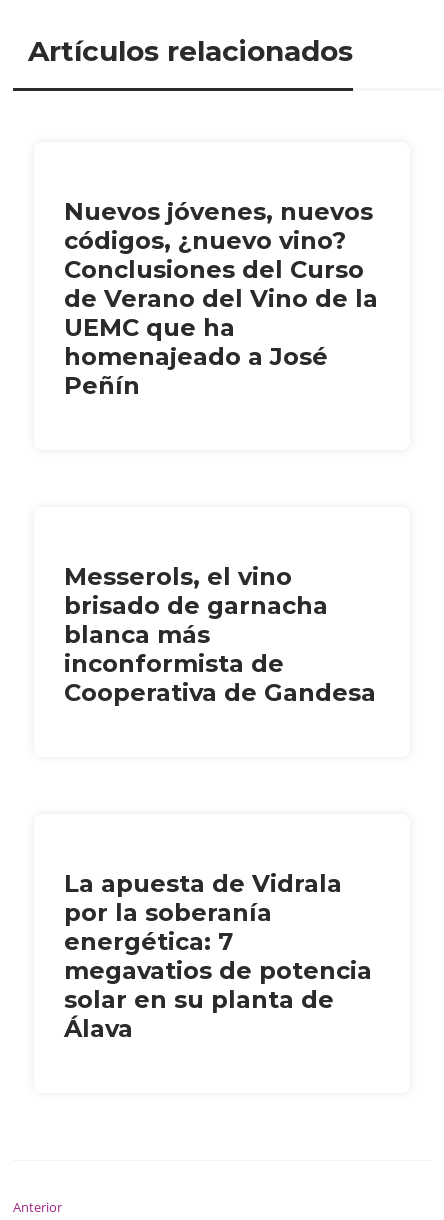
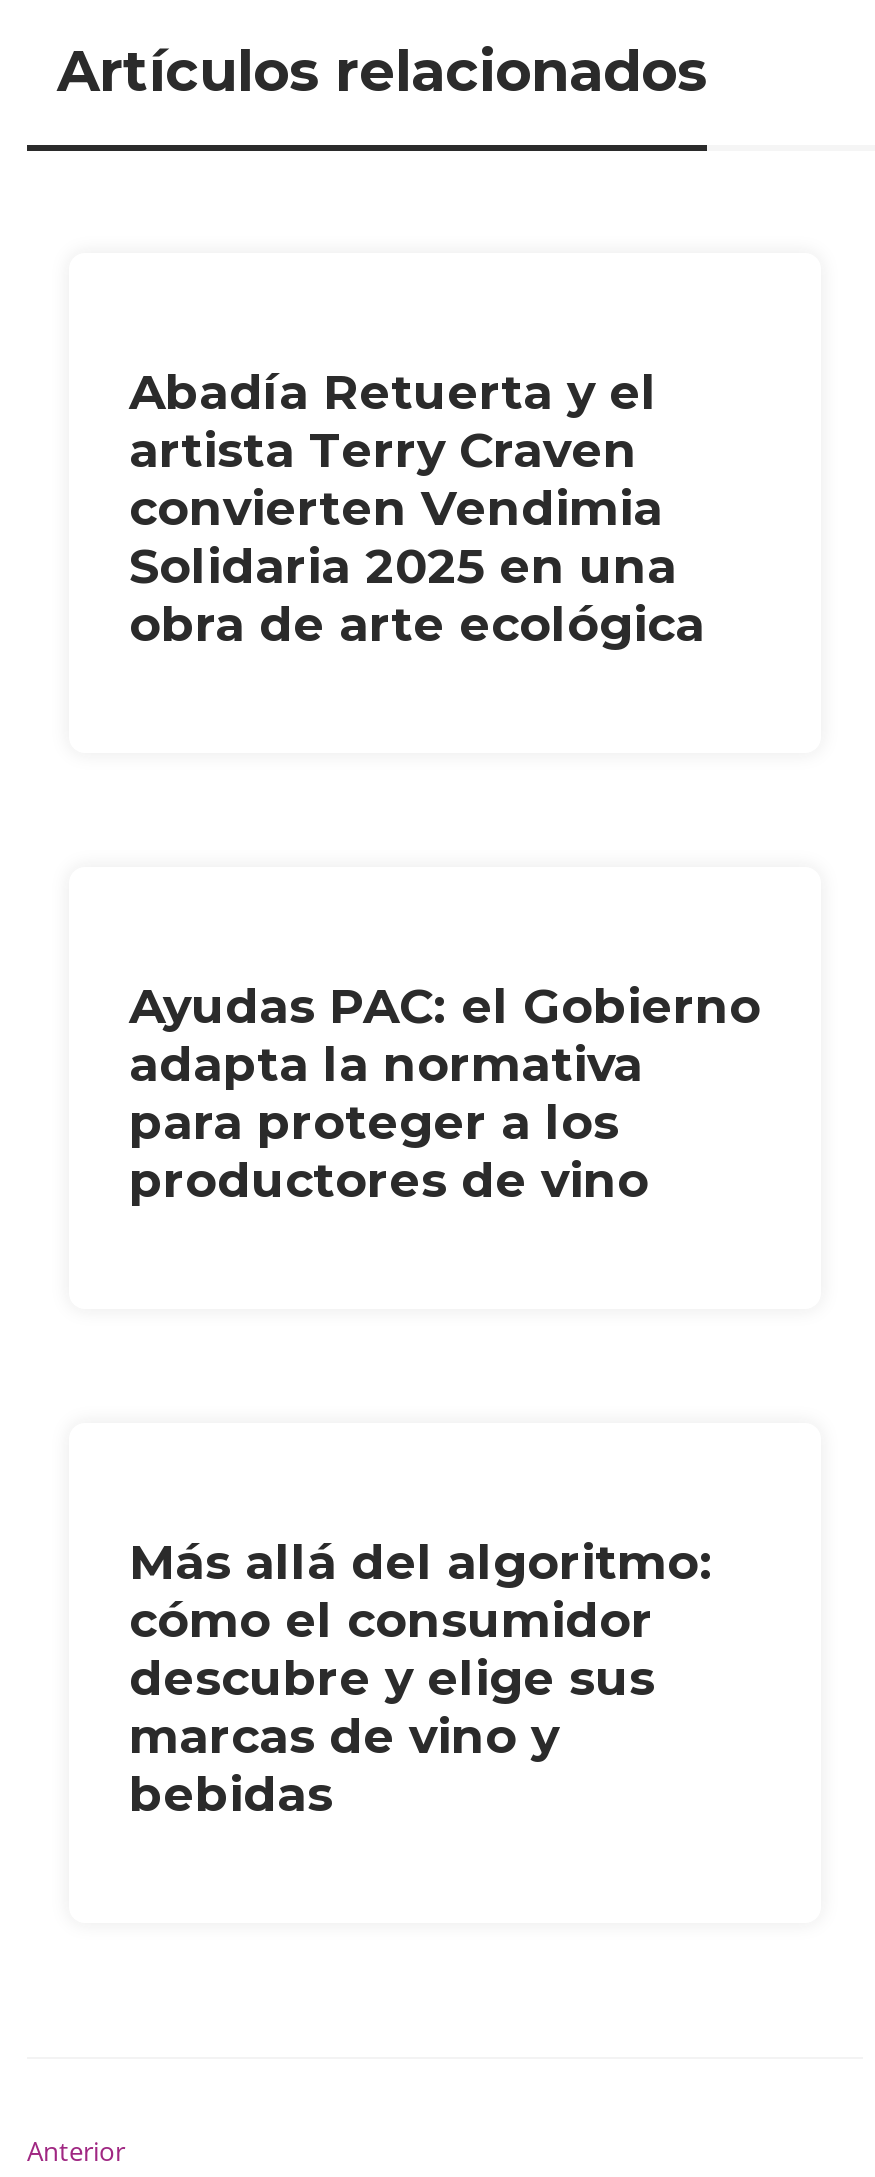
- Nuevos jóvenes, nuevos
- códigos, ¿nuevo vino?
- Conclusiones del Curso
- de Verano del Vino de la
- UEMC que ha
- homenajeado a José
- Peñín
+ Abadía Retuerta y el
+ artista Terry Craven
+ convierten Vendimia
+ Solidaria 2025 en una
+ obra de arte ecológica

- Messerols, el vino
- brisado de garnacha
- blanca más
- inconformista de
- Cooperativa de Gandesa
+ Ayudas PAC: el Gobierno
+ adapta la normativa
+ para proteger a los
+ productores de vino

- La apuesta de Vidrala
- por la soberanía
- energética: 7
- megavatios de potencia
- solar en su planta de
- Álava
+ Más allá del algoritmo:
+ cómo el consumidor
+ descubre y elige sus
+ marcas de vino y
+ bebidas
